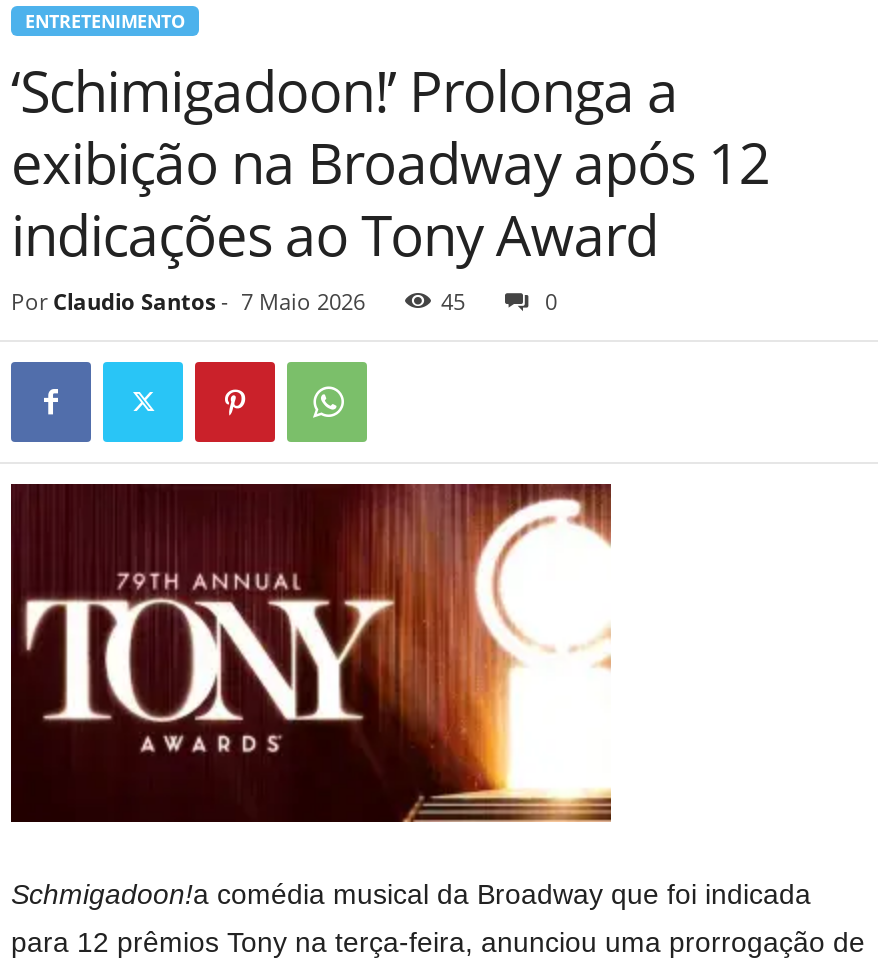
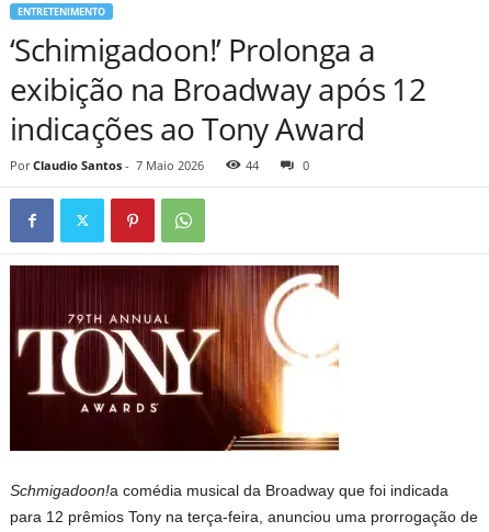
- 45
+ 44
